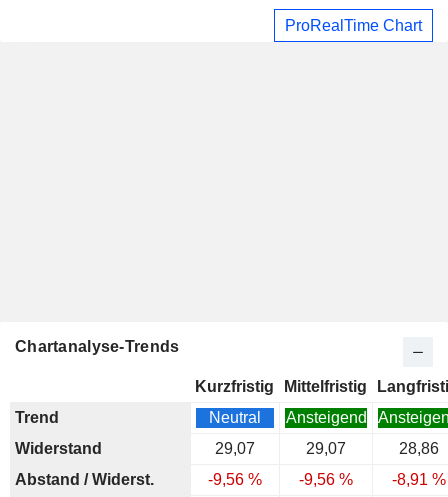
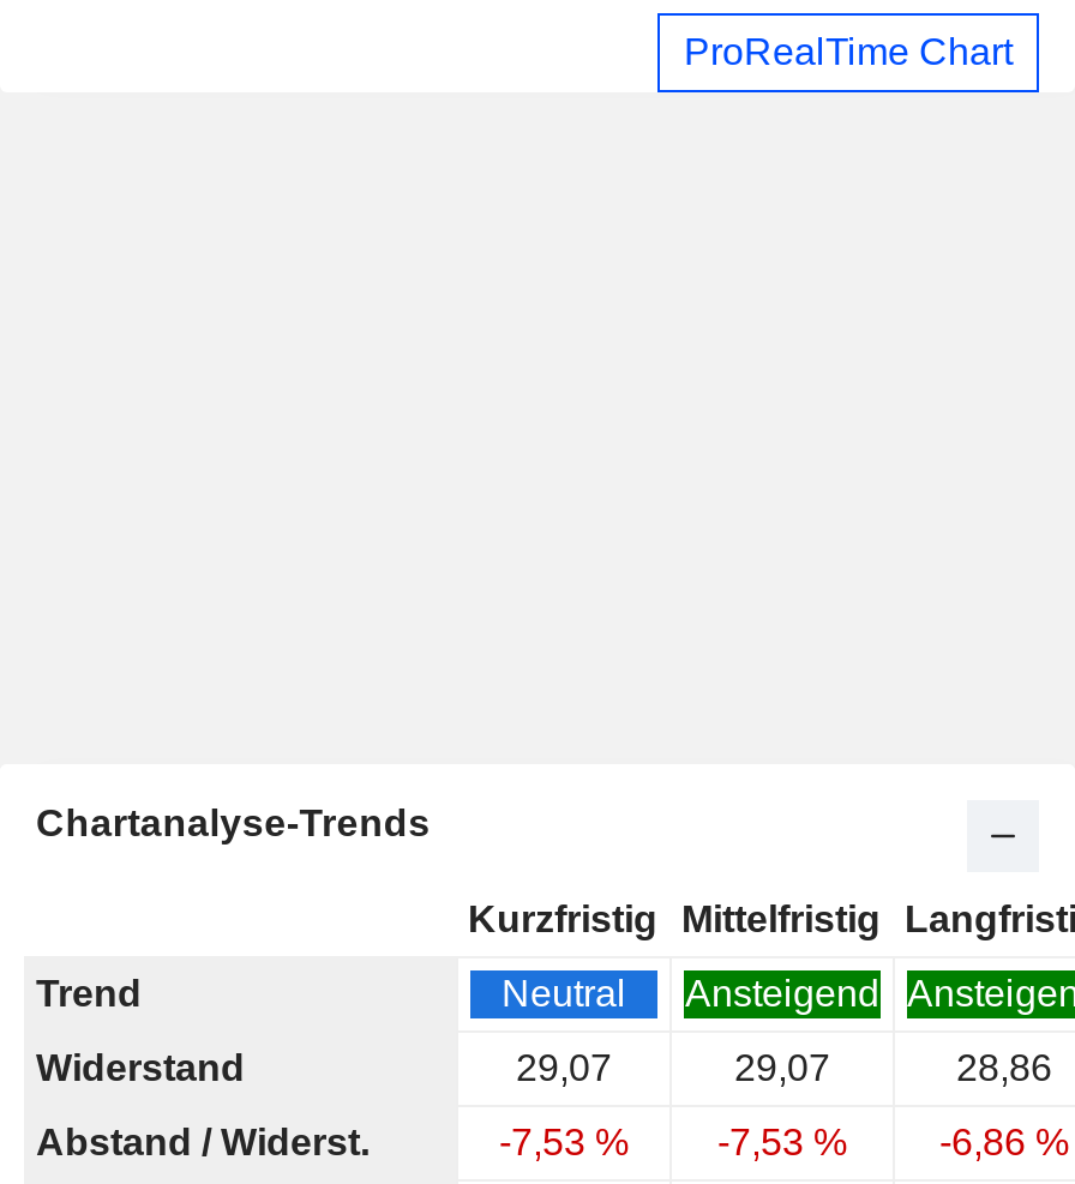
- -9,56 %
+ -7,53 %

- -9,56 %
+ -7,53 %

- -8,91 %
+ -6,86 %
